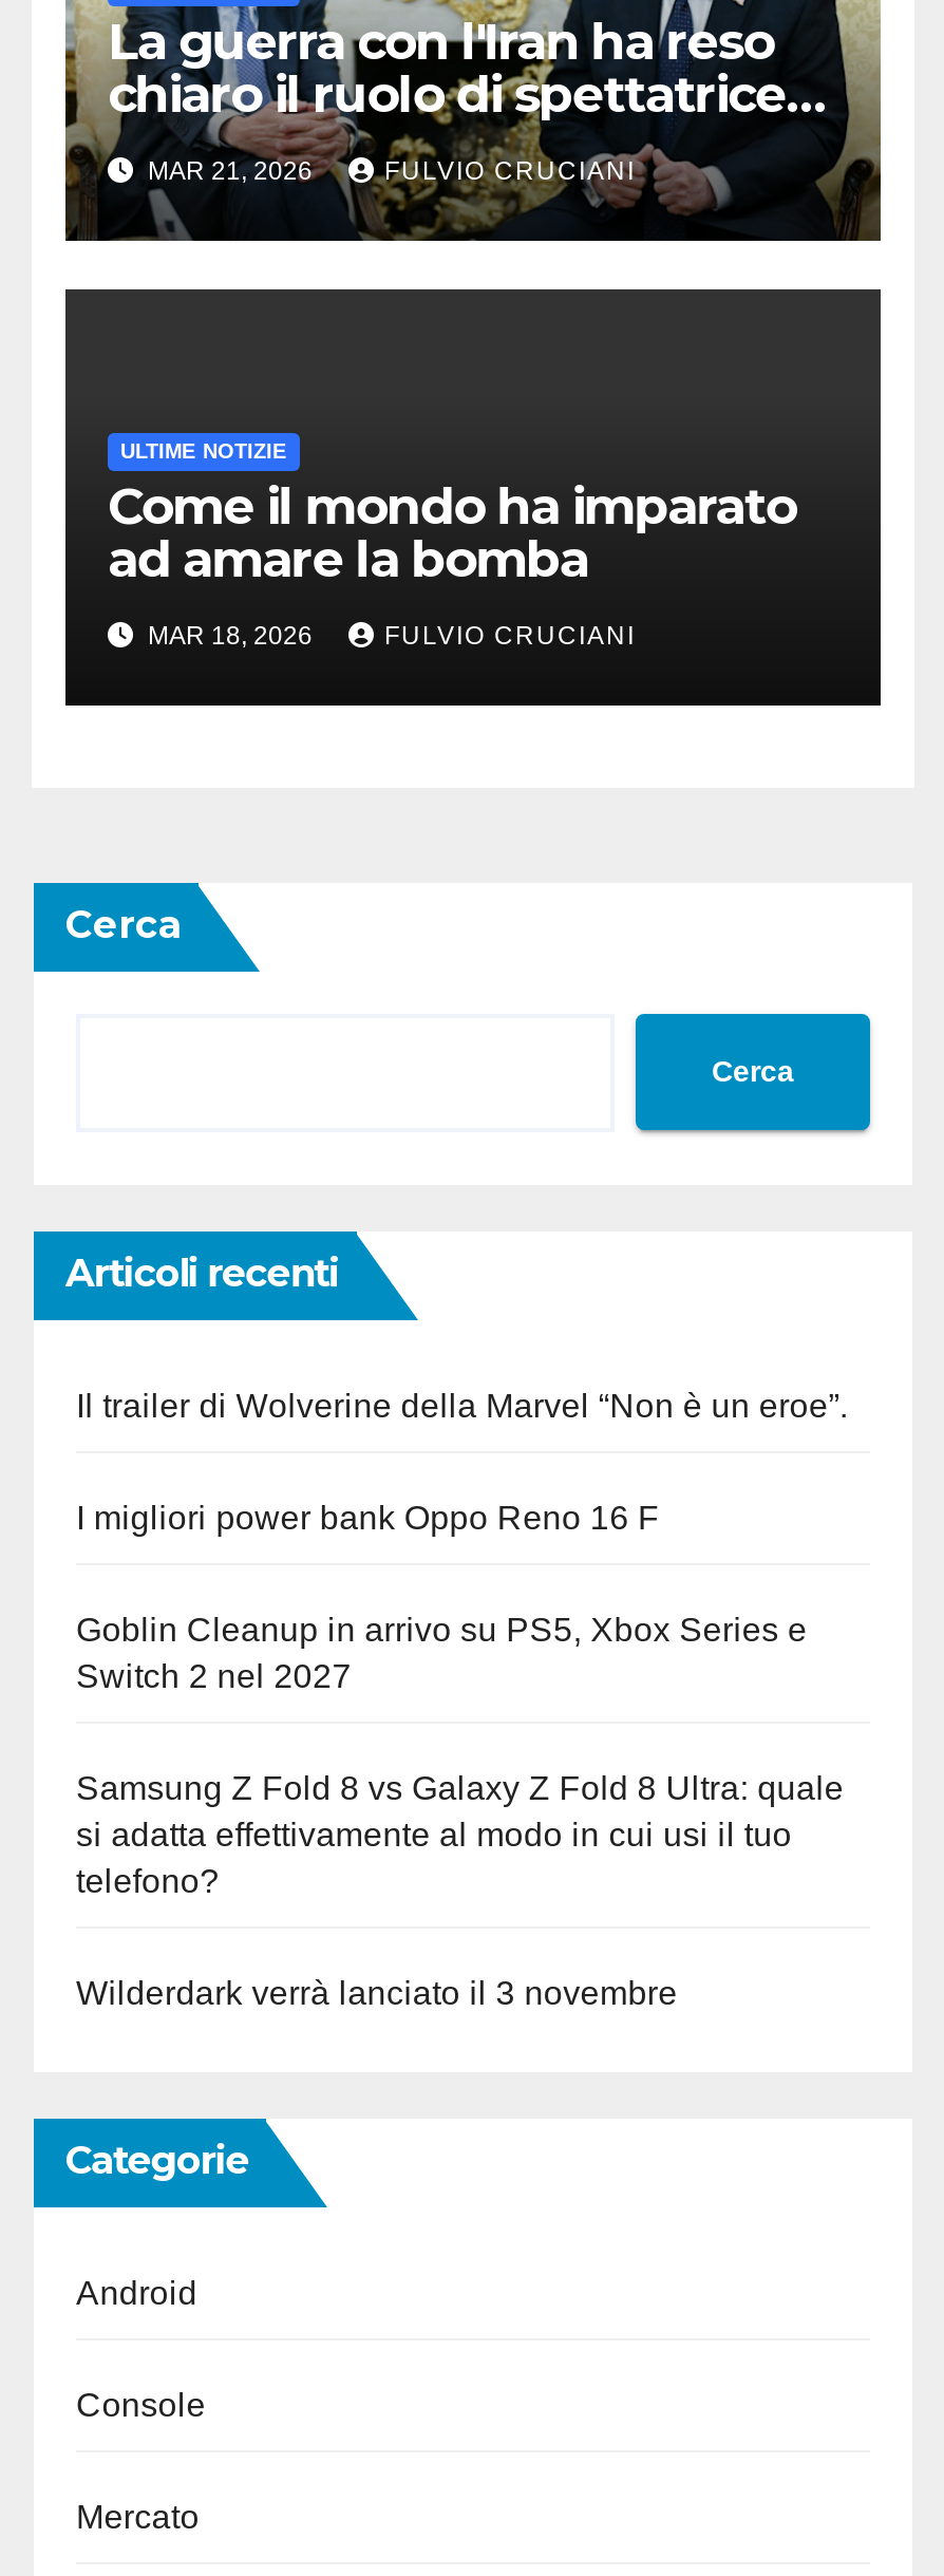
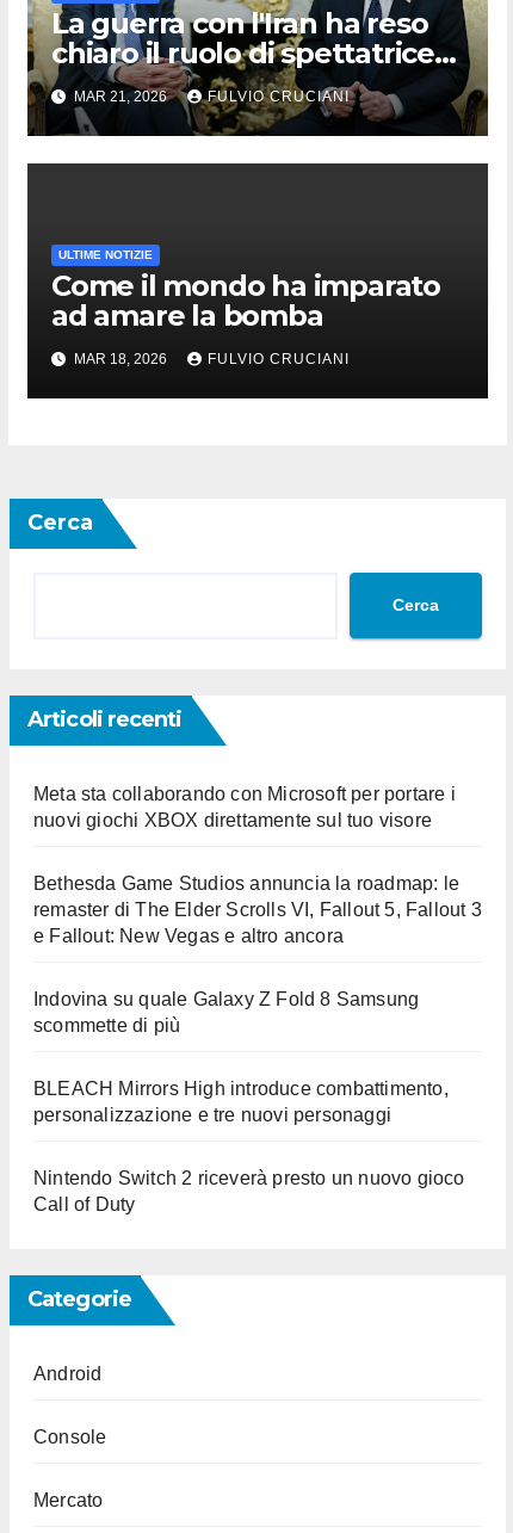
- Il trailer di Wolverine della Marvel “Non è un eroe”.
+ Meta sta collaborando con Microsoft per portare i
+ nuovi giochi XBOX direttamente sul tuo visore

- I migliori power bank Oppo Reno 16 F
+ Bethesda Game Studios annuncia la roadmap: le
+ remaster di The Elder Scrolls VI, Fallout 5, Fallout 3
+ e Fallout: New Vegas e altro ancora

- Goblin Cleanup in arrivo su PS5, Xbox Series e
- Switch 2 nel 2027
+ Indovina su quale Galaxy Z Fold 8 Samsung
+ scommette di più

- Samsung Z Fold 8 vs Galaxy Z Fold 8 Ultra: quale
- si adatta effettivamente al modo in cui usi il tuo
- telefono?
+ BLEACH Mirrors High introduce combattimento,
+ personalizzazione e tre nuovi personaggi

- Wilderdark verrà lanciato il 3 novembre
+ Nintendo Switch 2 riceverà presto un nuovo gioco
+ Call of Duty
